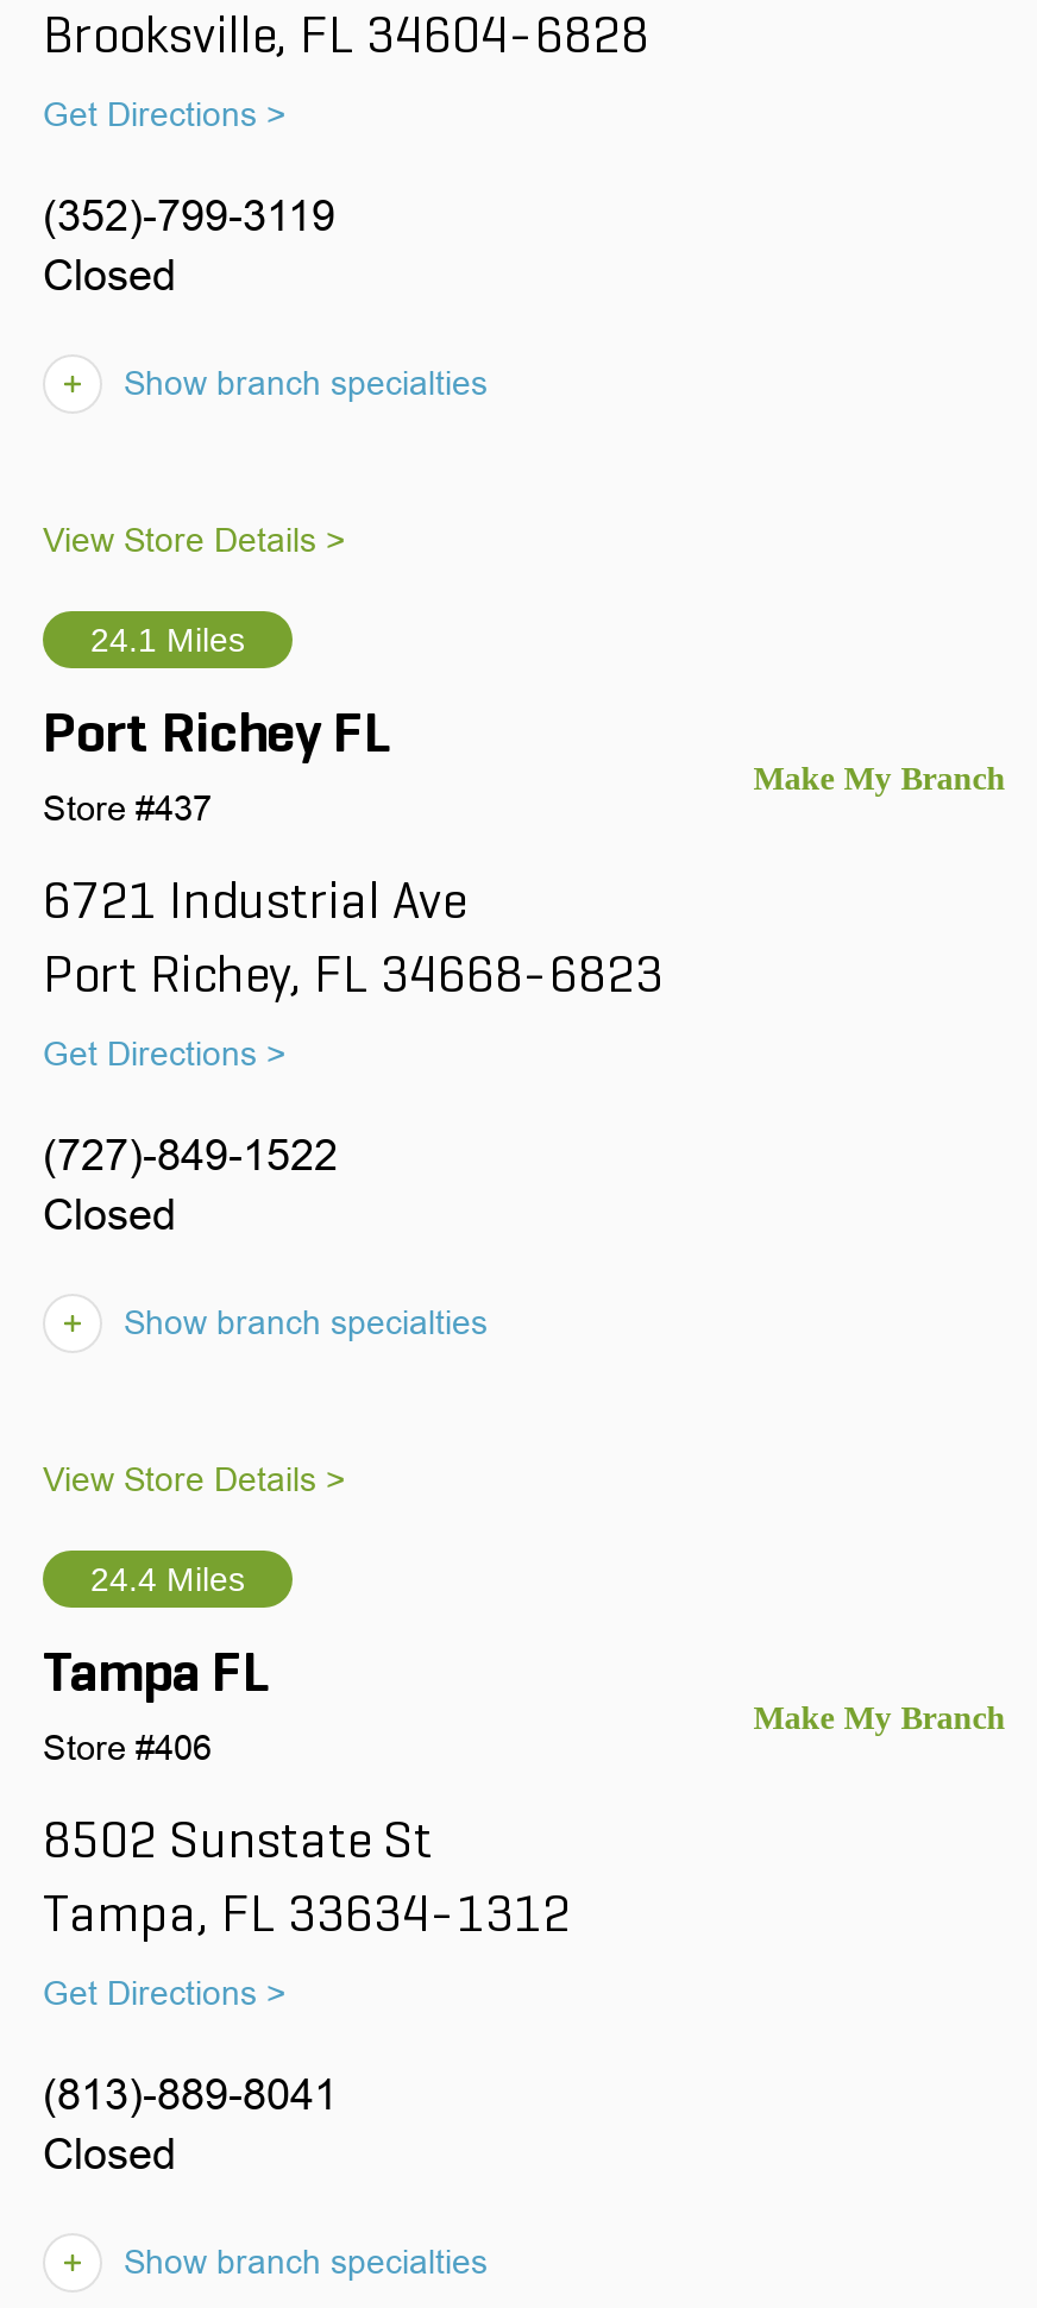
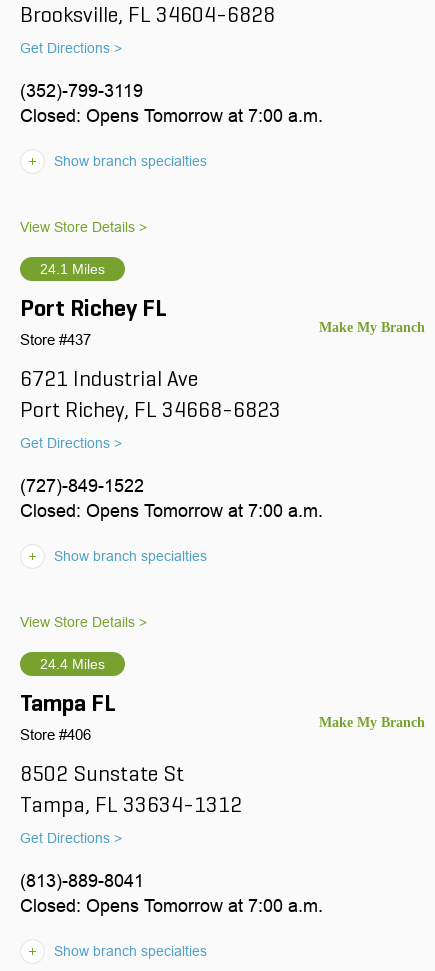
- Closed
+ Closed: Opens Tomorrow at 7:00 a.m.

- Closed
+ Closed: Opens Tomorrow at 7:00 a.m.

- Closed
+ Closed: Opens Tomorrow at 7:00 a.m.
